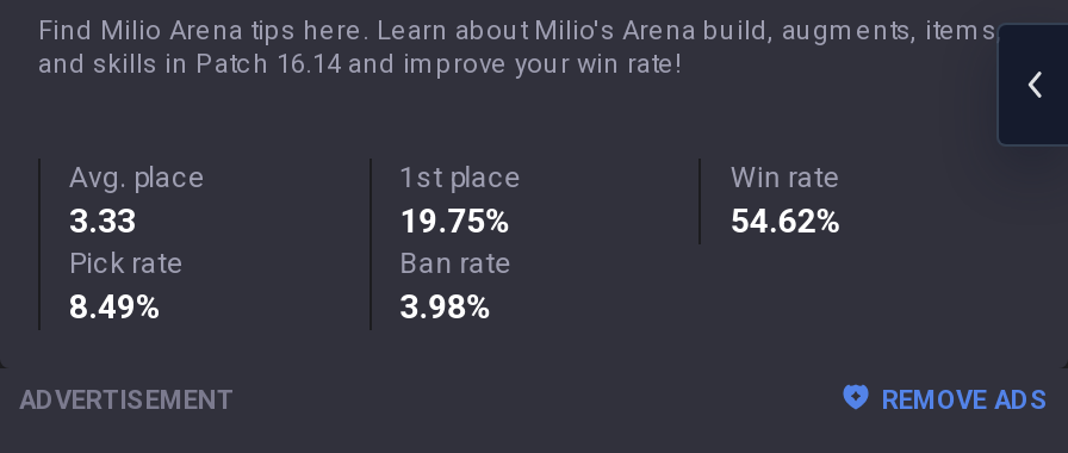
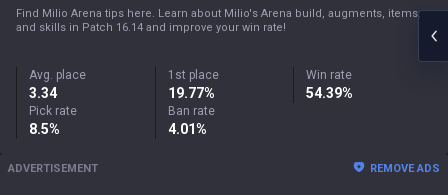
- 3.33
+ 3.34

- 19.75%
+ 19.77%

- 54.62%
+ 54.39%

- 8.49%
+ 8.5%

- 3.98%
+ 4.01%
